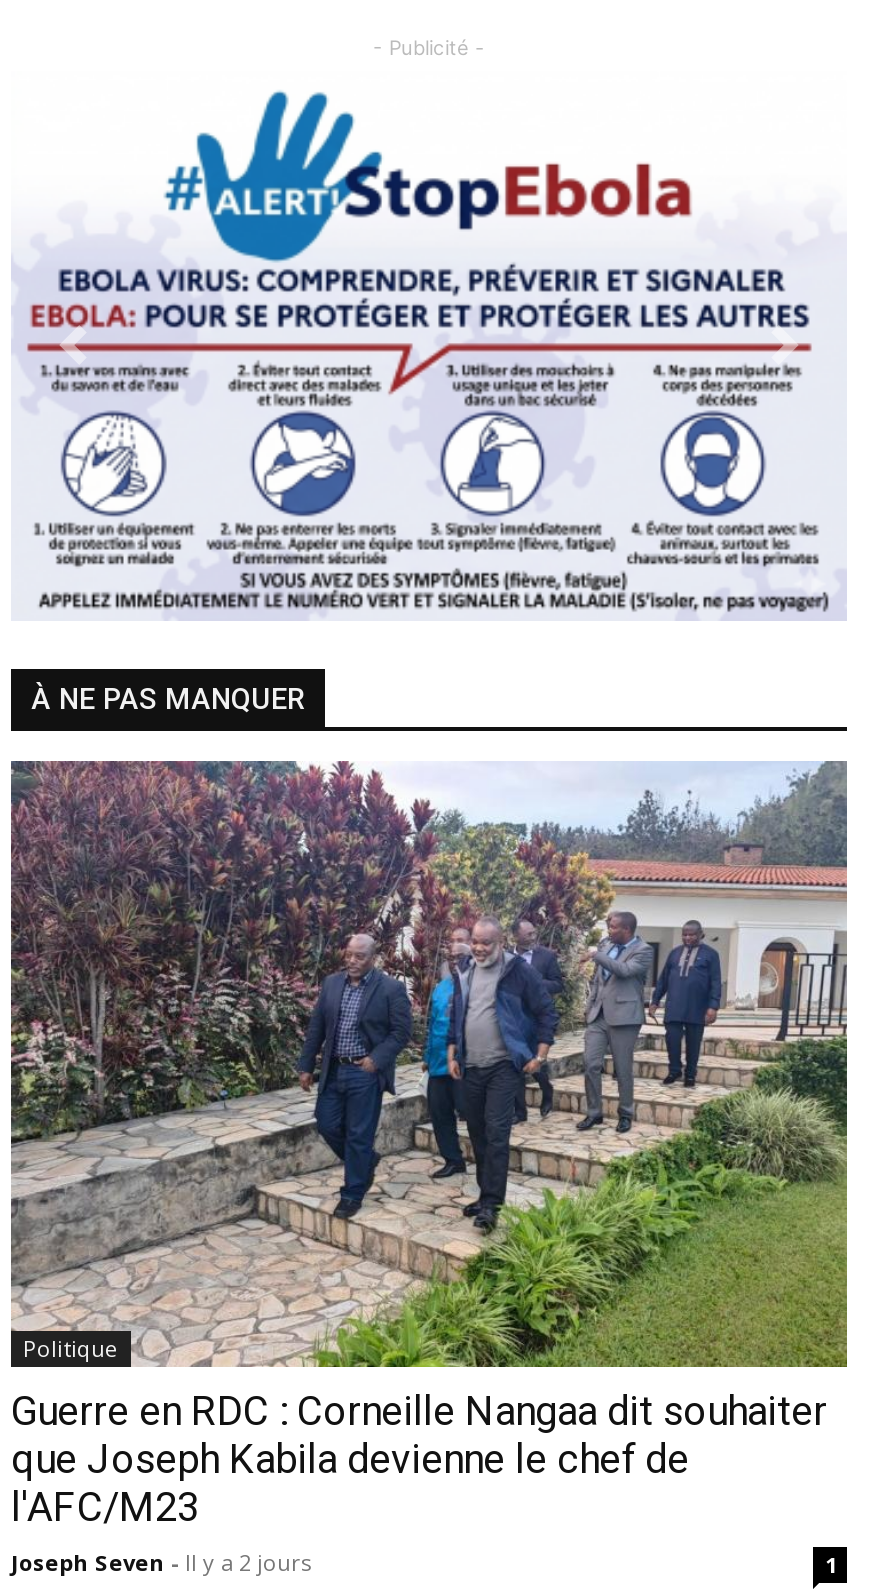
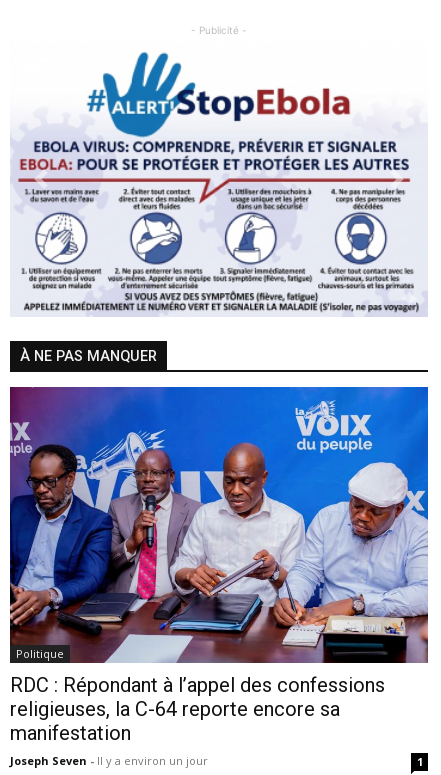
- [image]
- Guerre en RDC : Corneille Nangaa dit souhaiter
- que Joseph Kabila devienne le chef de
- l'AFC/M23
- Joseph Seven - Il y a 2 jours
+ [image]
+ RDC : Répondant à l’appel des confessions
+ religieuses, la C-64 reporte encore sa
+ manifestation
+ Joseph Seven - Il y a environ un jour
